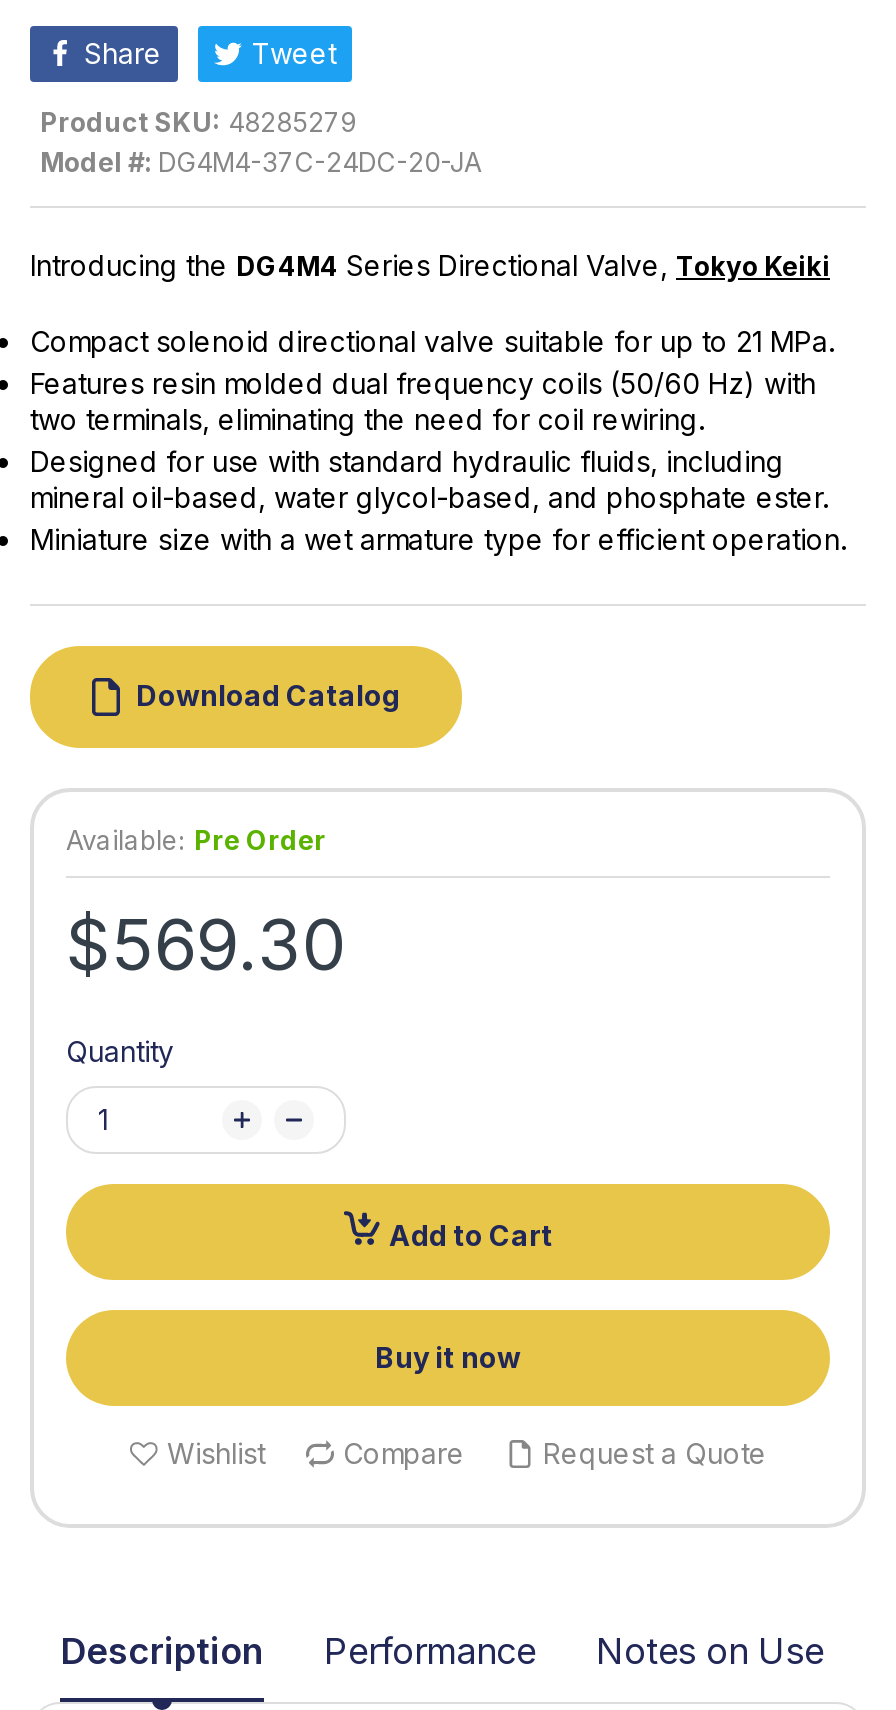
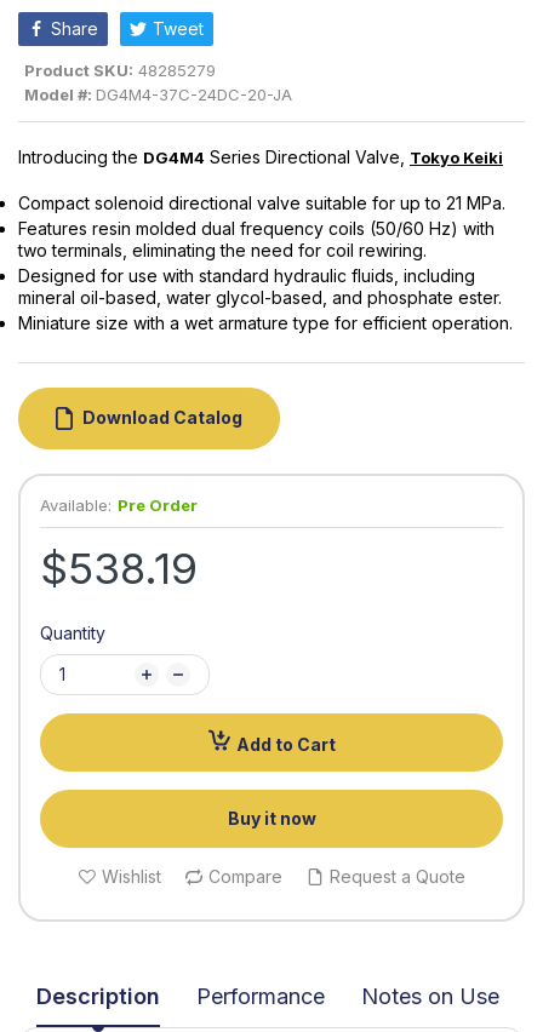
- $569.30
+ $538.19
